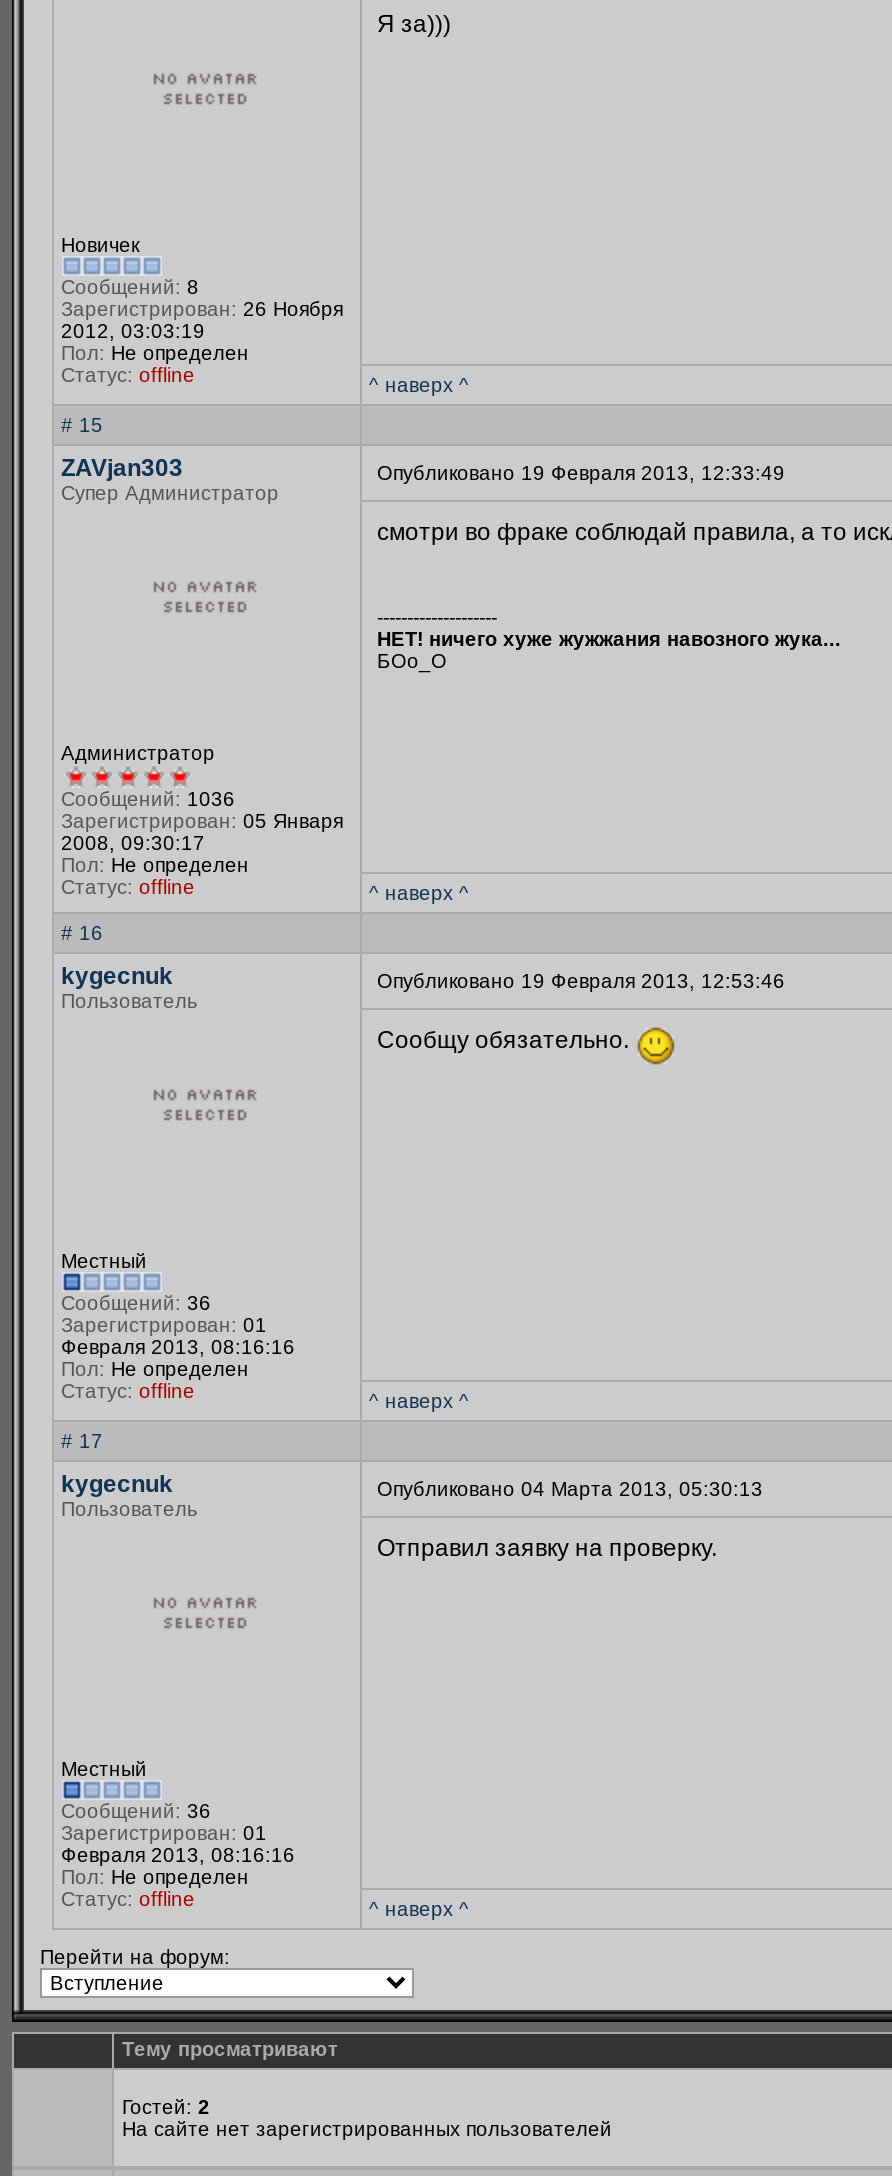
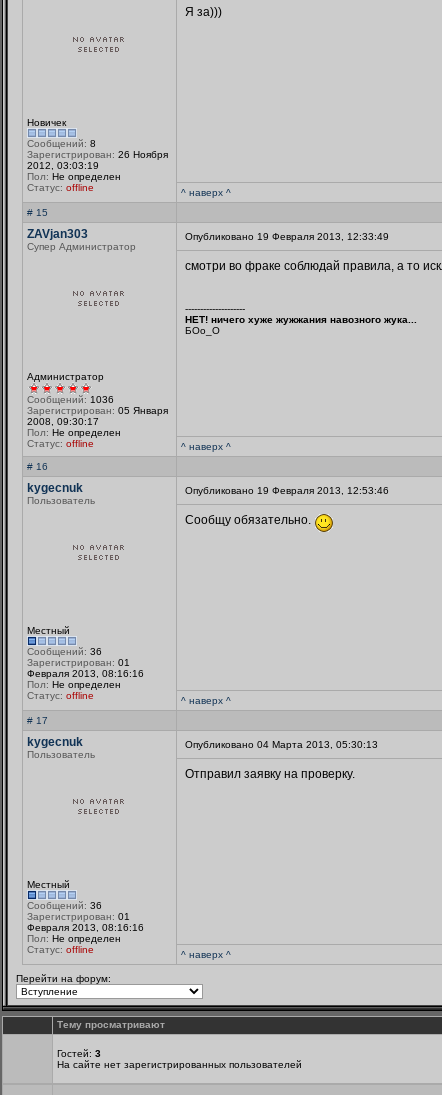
- Гостей: 2
+ Гостей: 3
